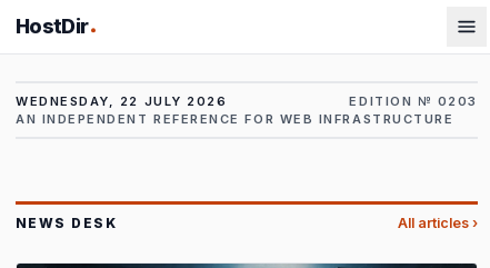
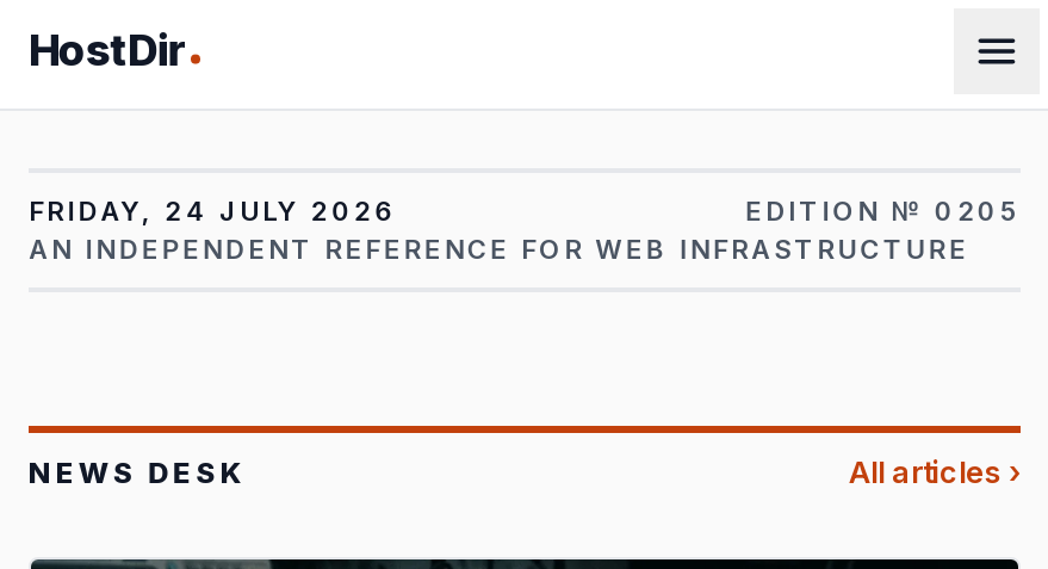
- WEDNESDAY, 22 JULY 2026
+ FRIDAY, 24 JULY 2026

- EDITION № 0203
+ EDITION № 0205
